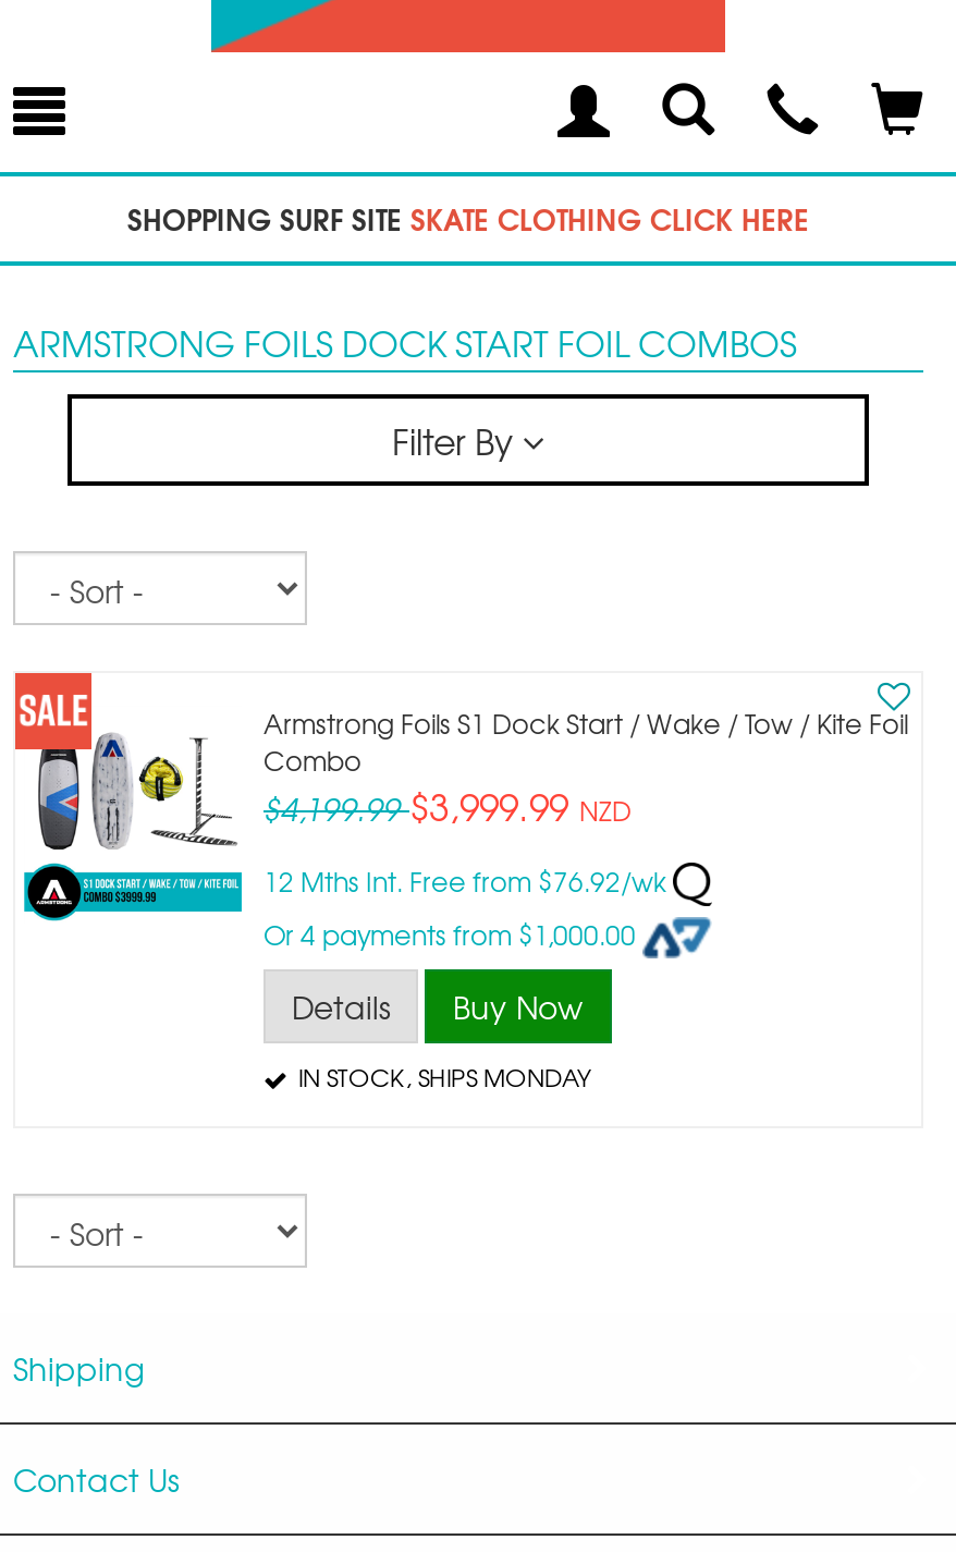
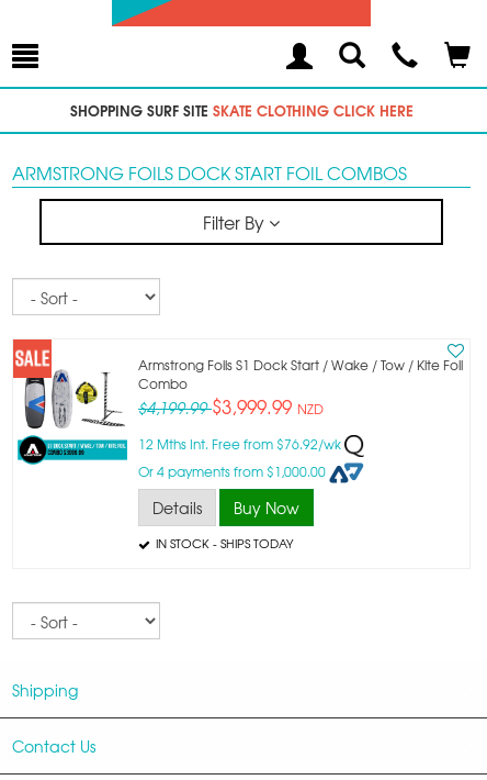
- IN STOCK, SHIPS MONDAY
+ IN STOCK - SHIPS TODAY
